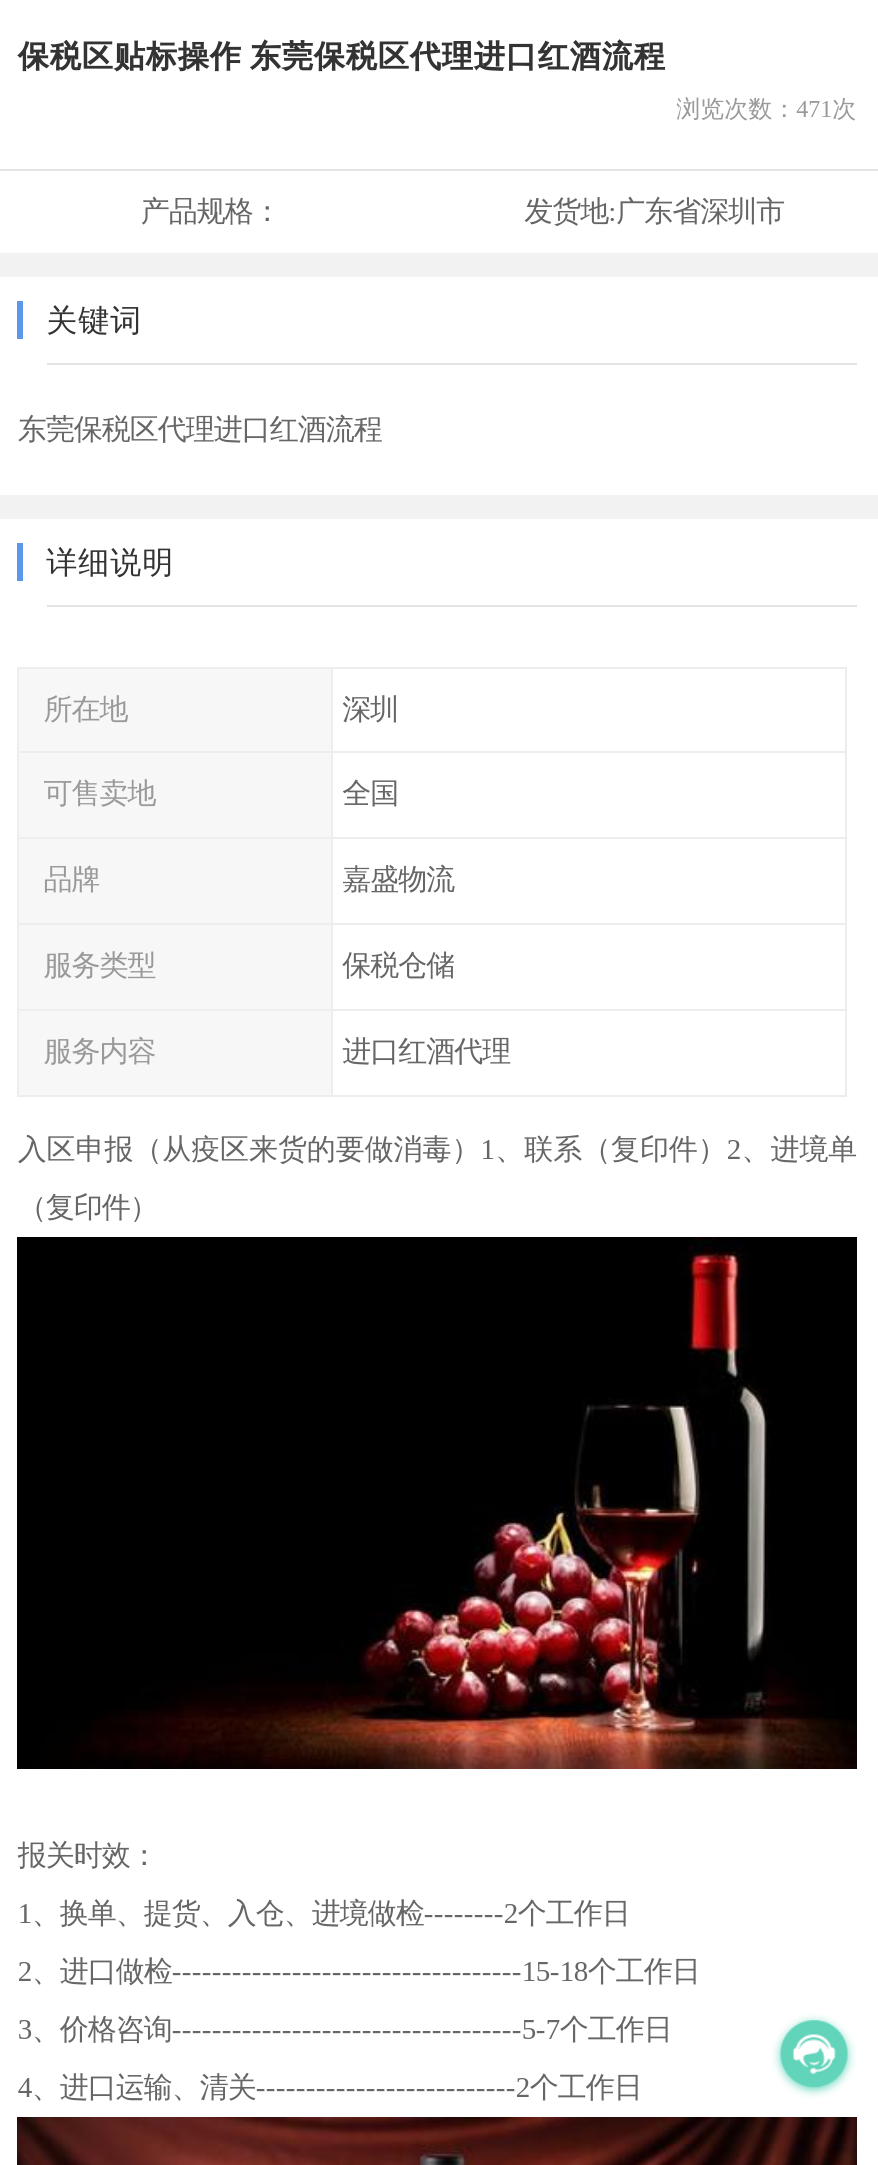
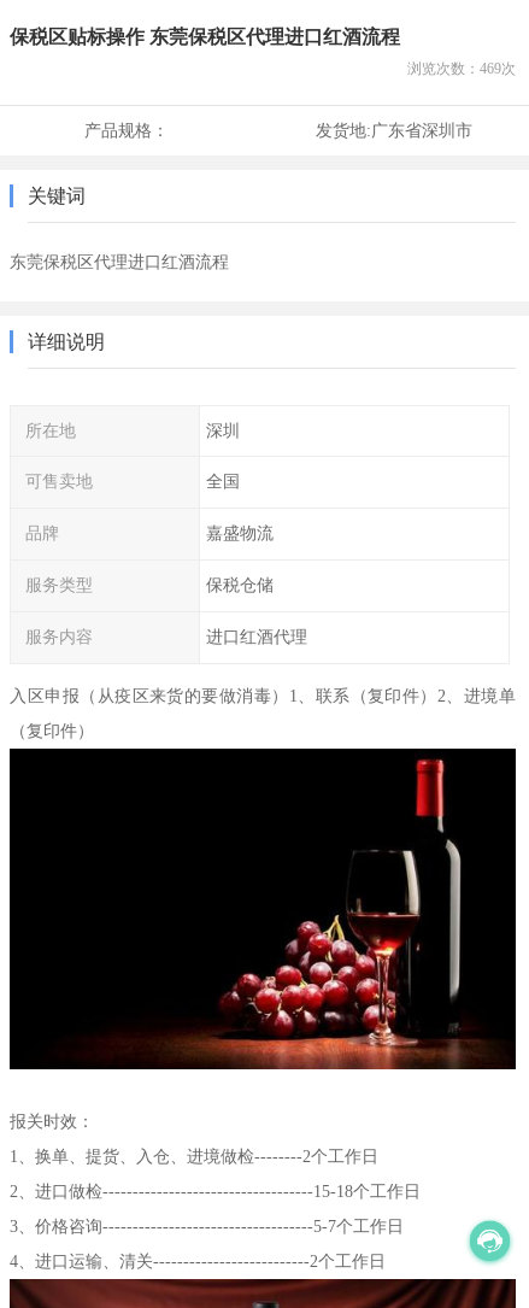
- 浏览次数：471次
+ 浏览次数：469次
